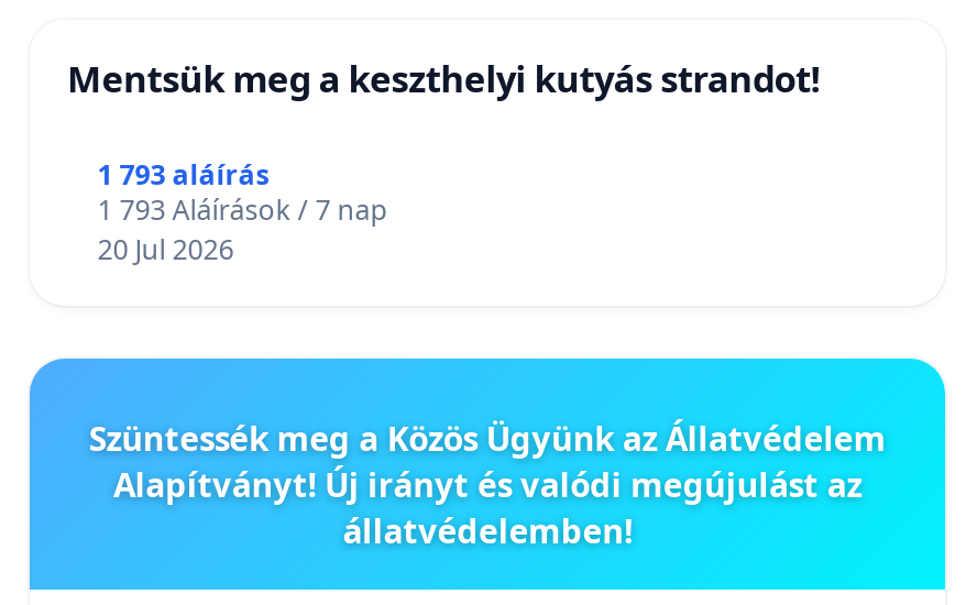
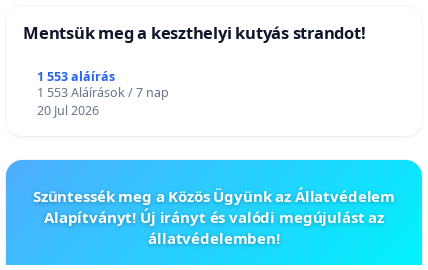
- 1 793 aláírás
+ 1 553 aláírás

- 1 793 Aláírások / 7 nap
+ 1 553 Aláírások / 7 nap
